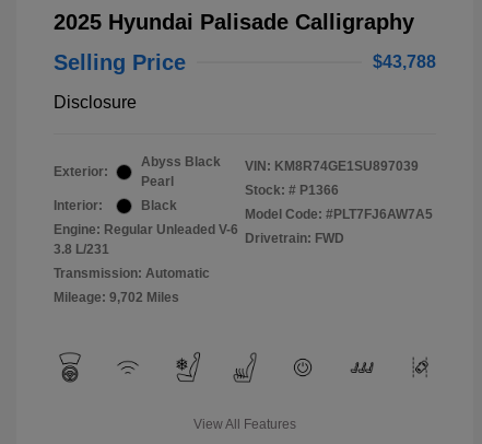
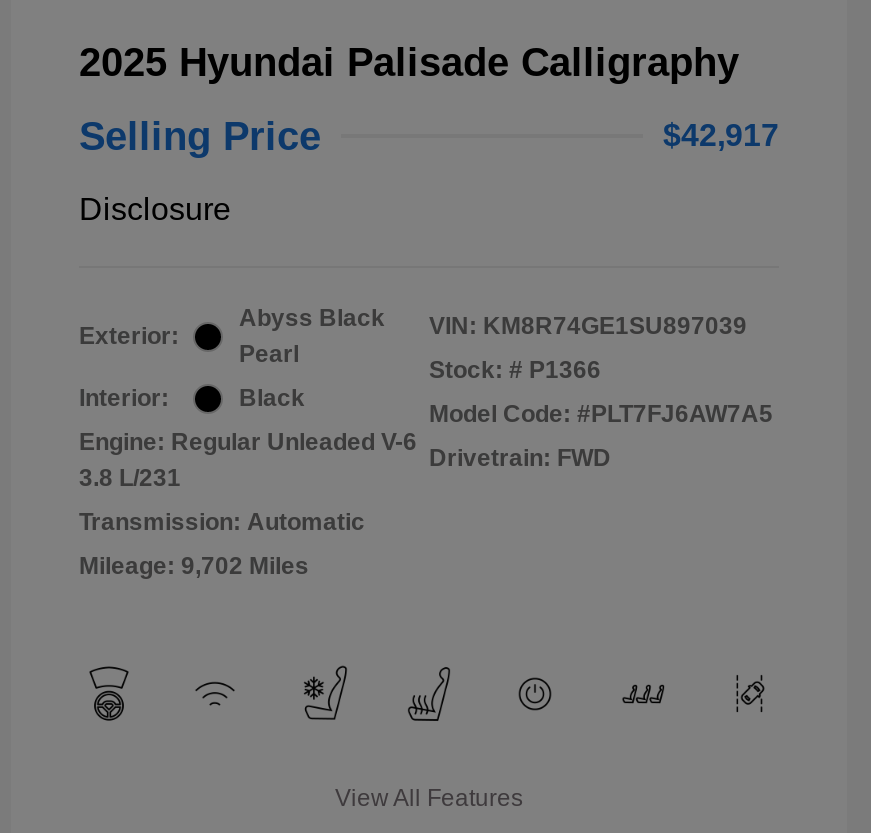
- $43,788
+ $42,917
